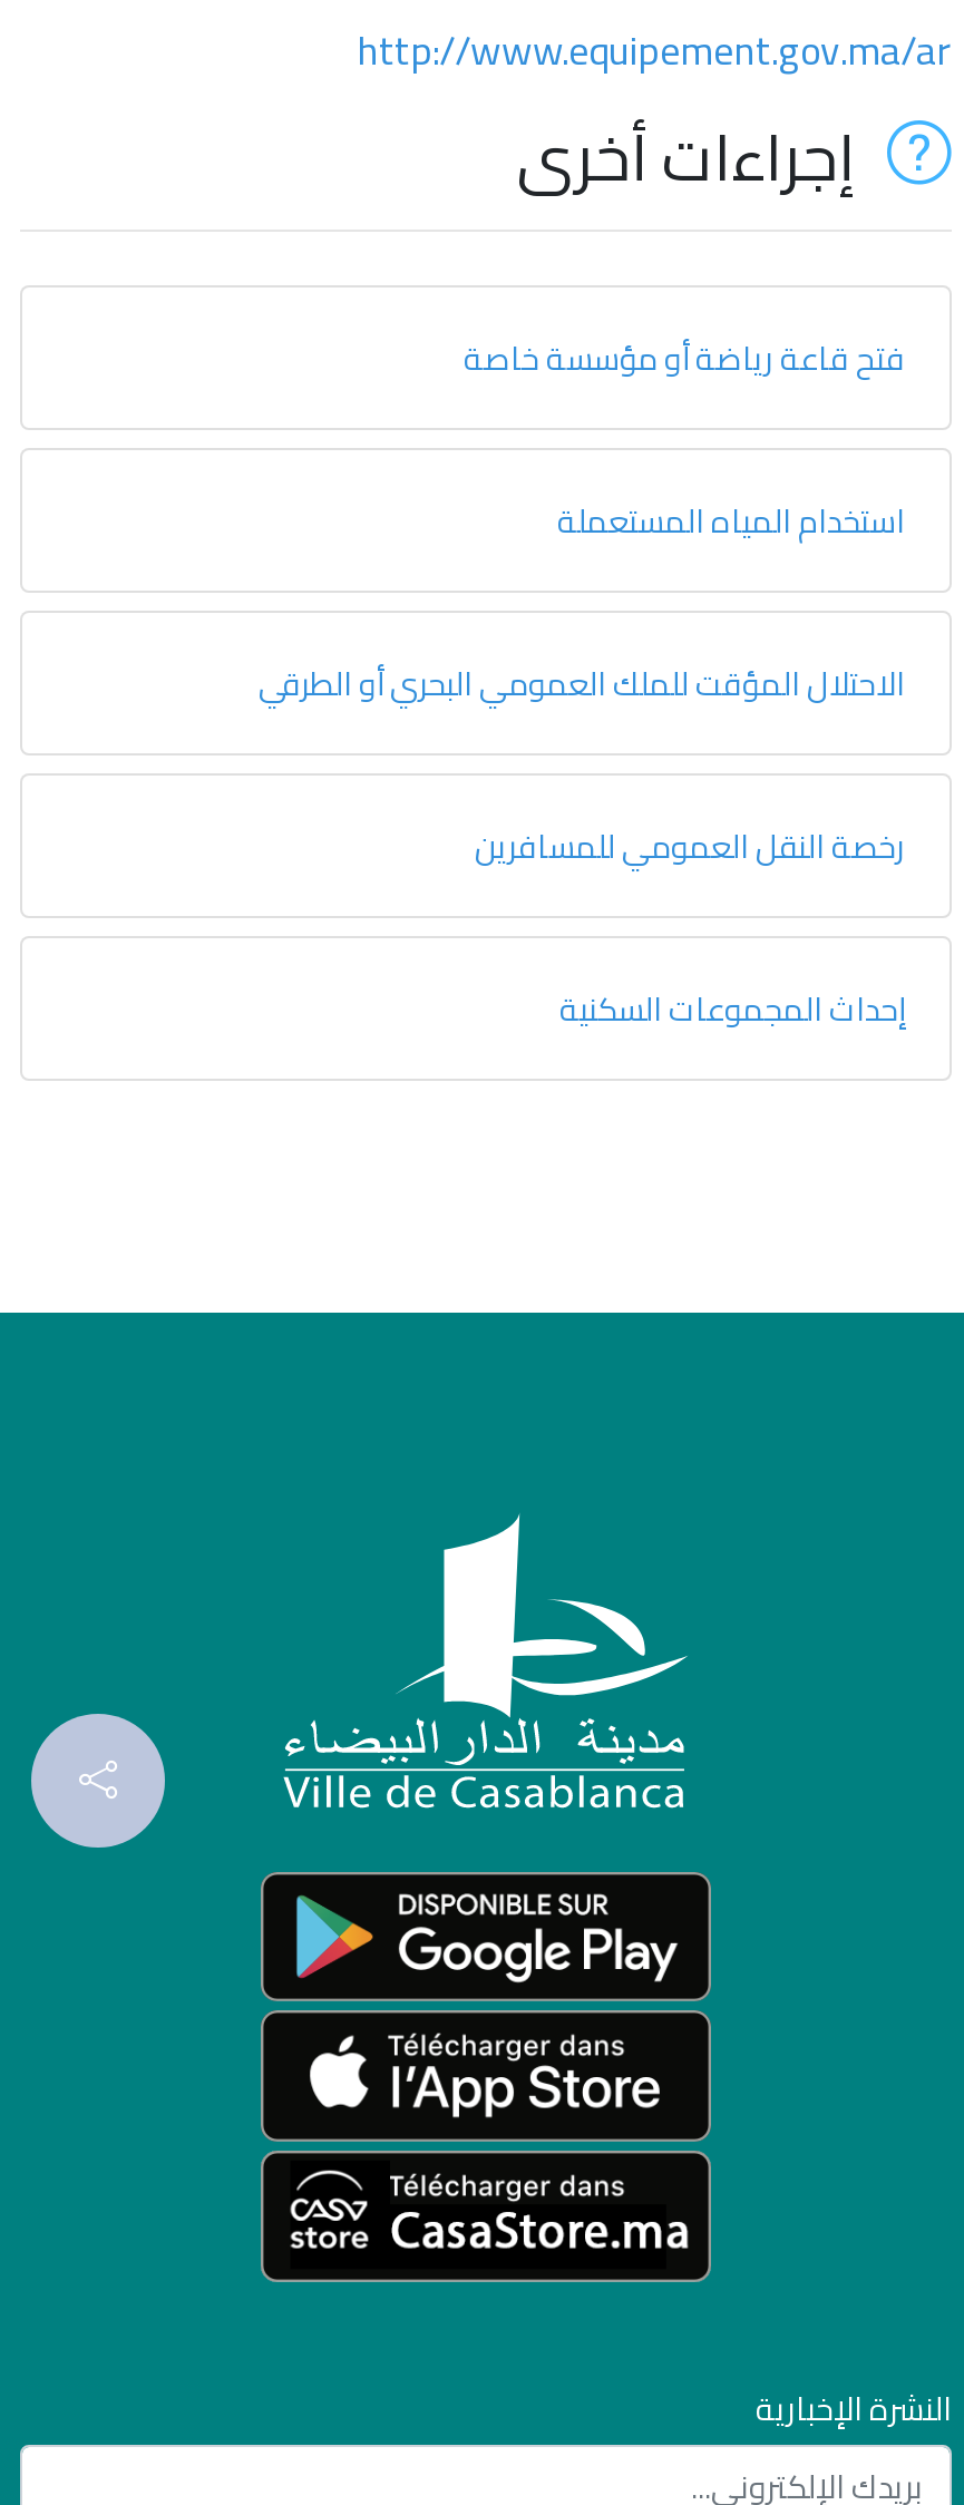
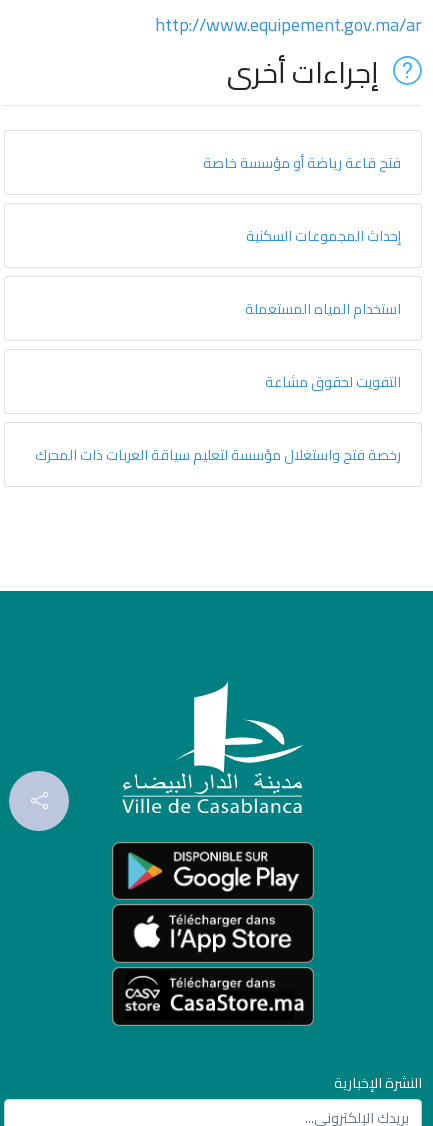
moved down: استخدام المياه المستعملة

- الاحتلال المؤقت للملك العمومي البحري أو الطرقي
- رخصة النقل العمومي للمسافرين

moved up: إحداث المجموعات السكنية

+ التفويت لحقوق مشاعة
+ رخصة فتح واستغلال مؤسسة لتعليم سياقة العربات ذات المحرك
